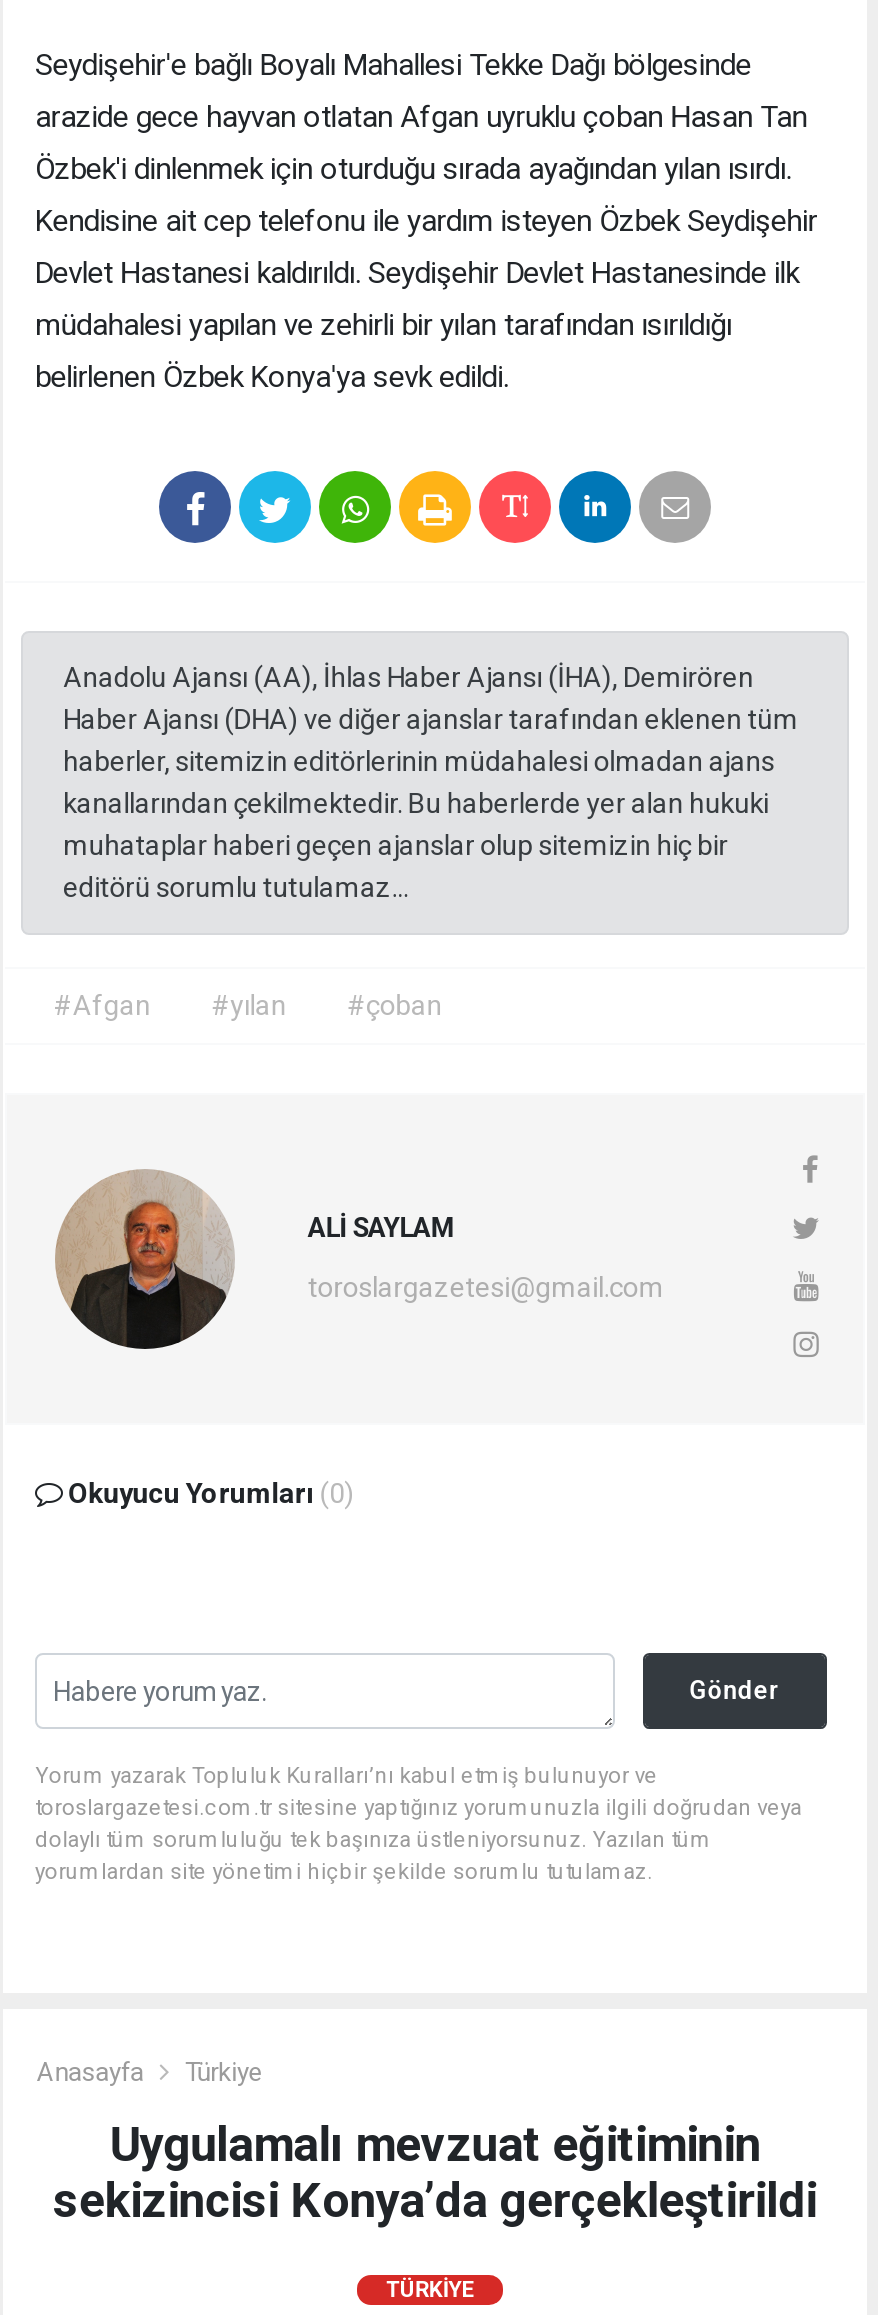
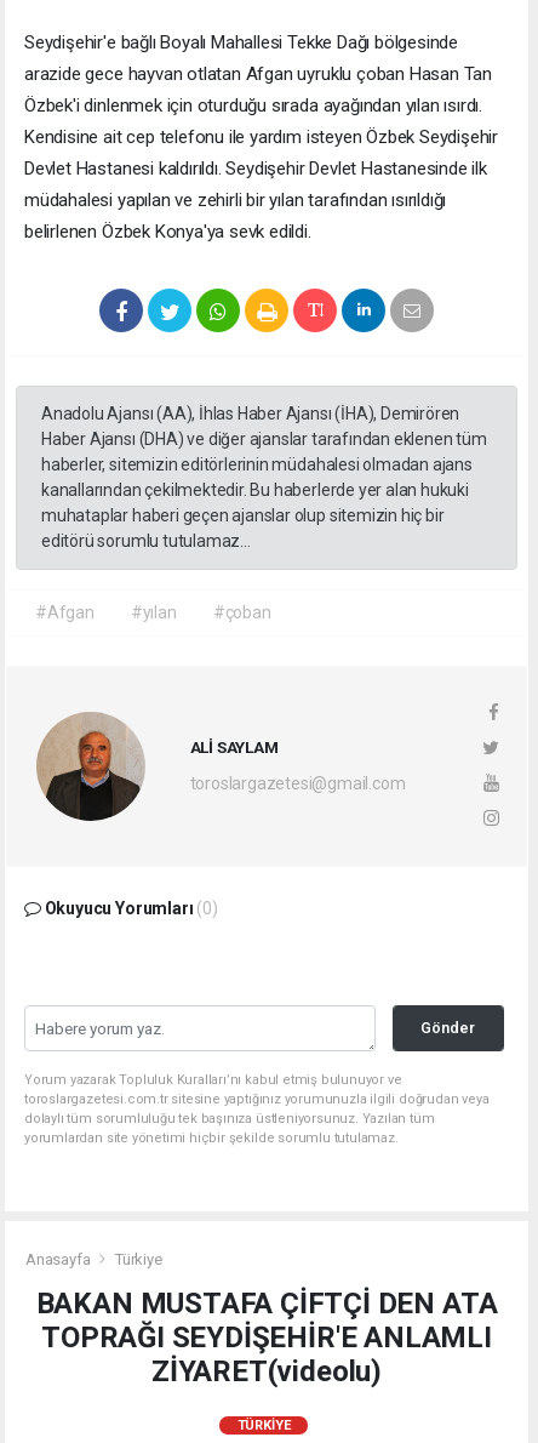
- Uygulamalı mevzuat eğitiminin
- sekizincisi Konya’da gerçekleştirildi
+ BAKAN MUSTAFA ÇİFTÇİ DEN ATA
+ TOPRAĞI SEYDİŞEHİR'E ANLAMLI
+ ZİYARET(videolu)
